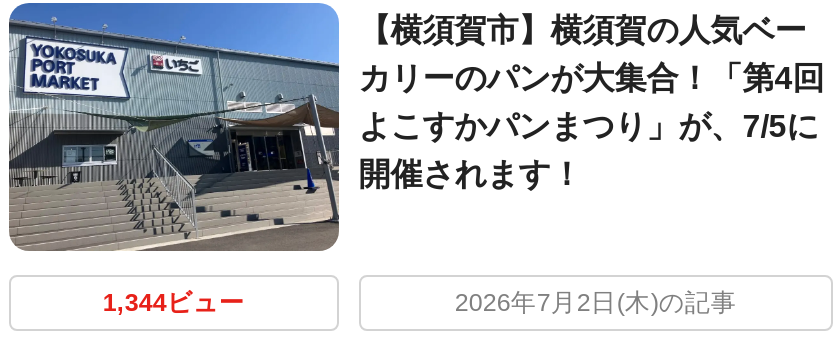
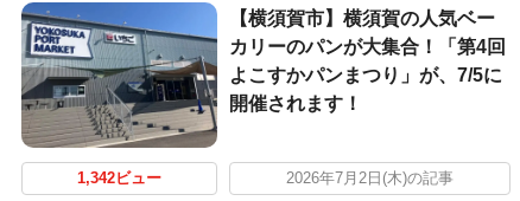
- 1,344ビュー
+ 1,342ビュー
